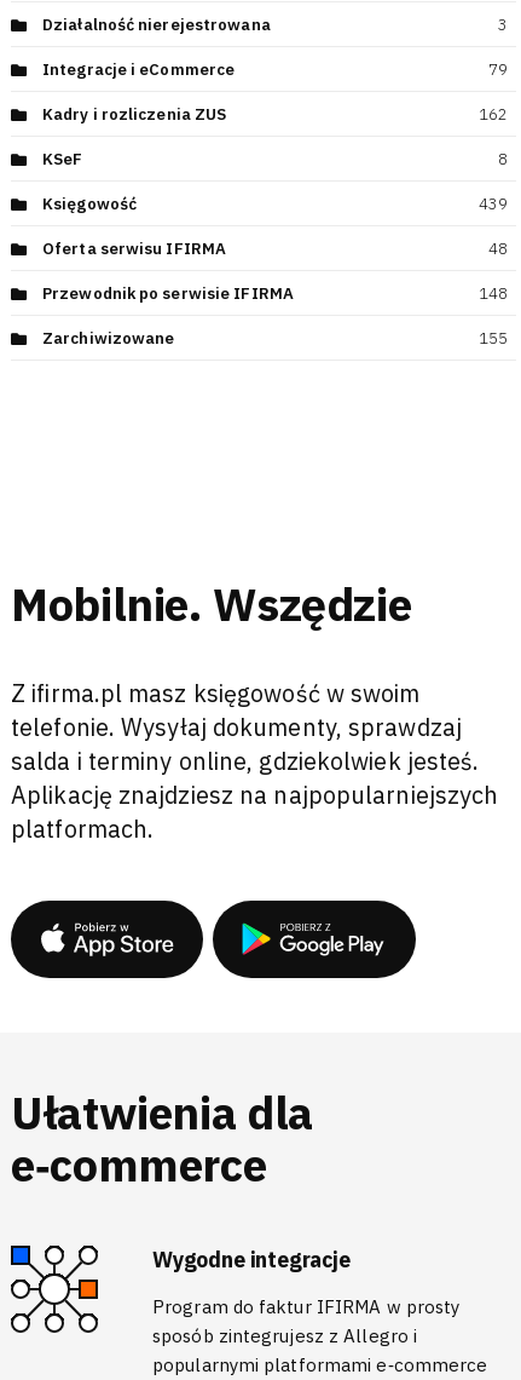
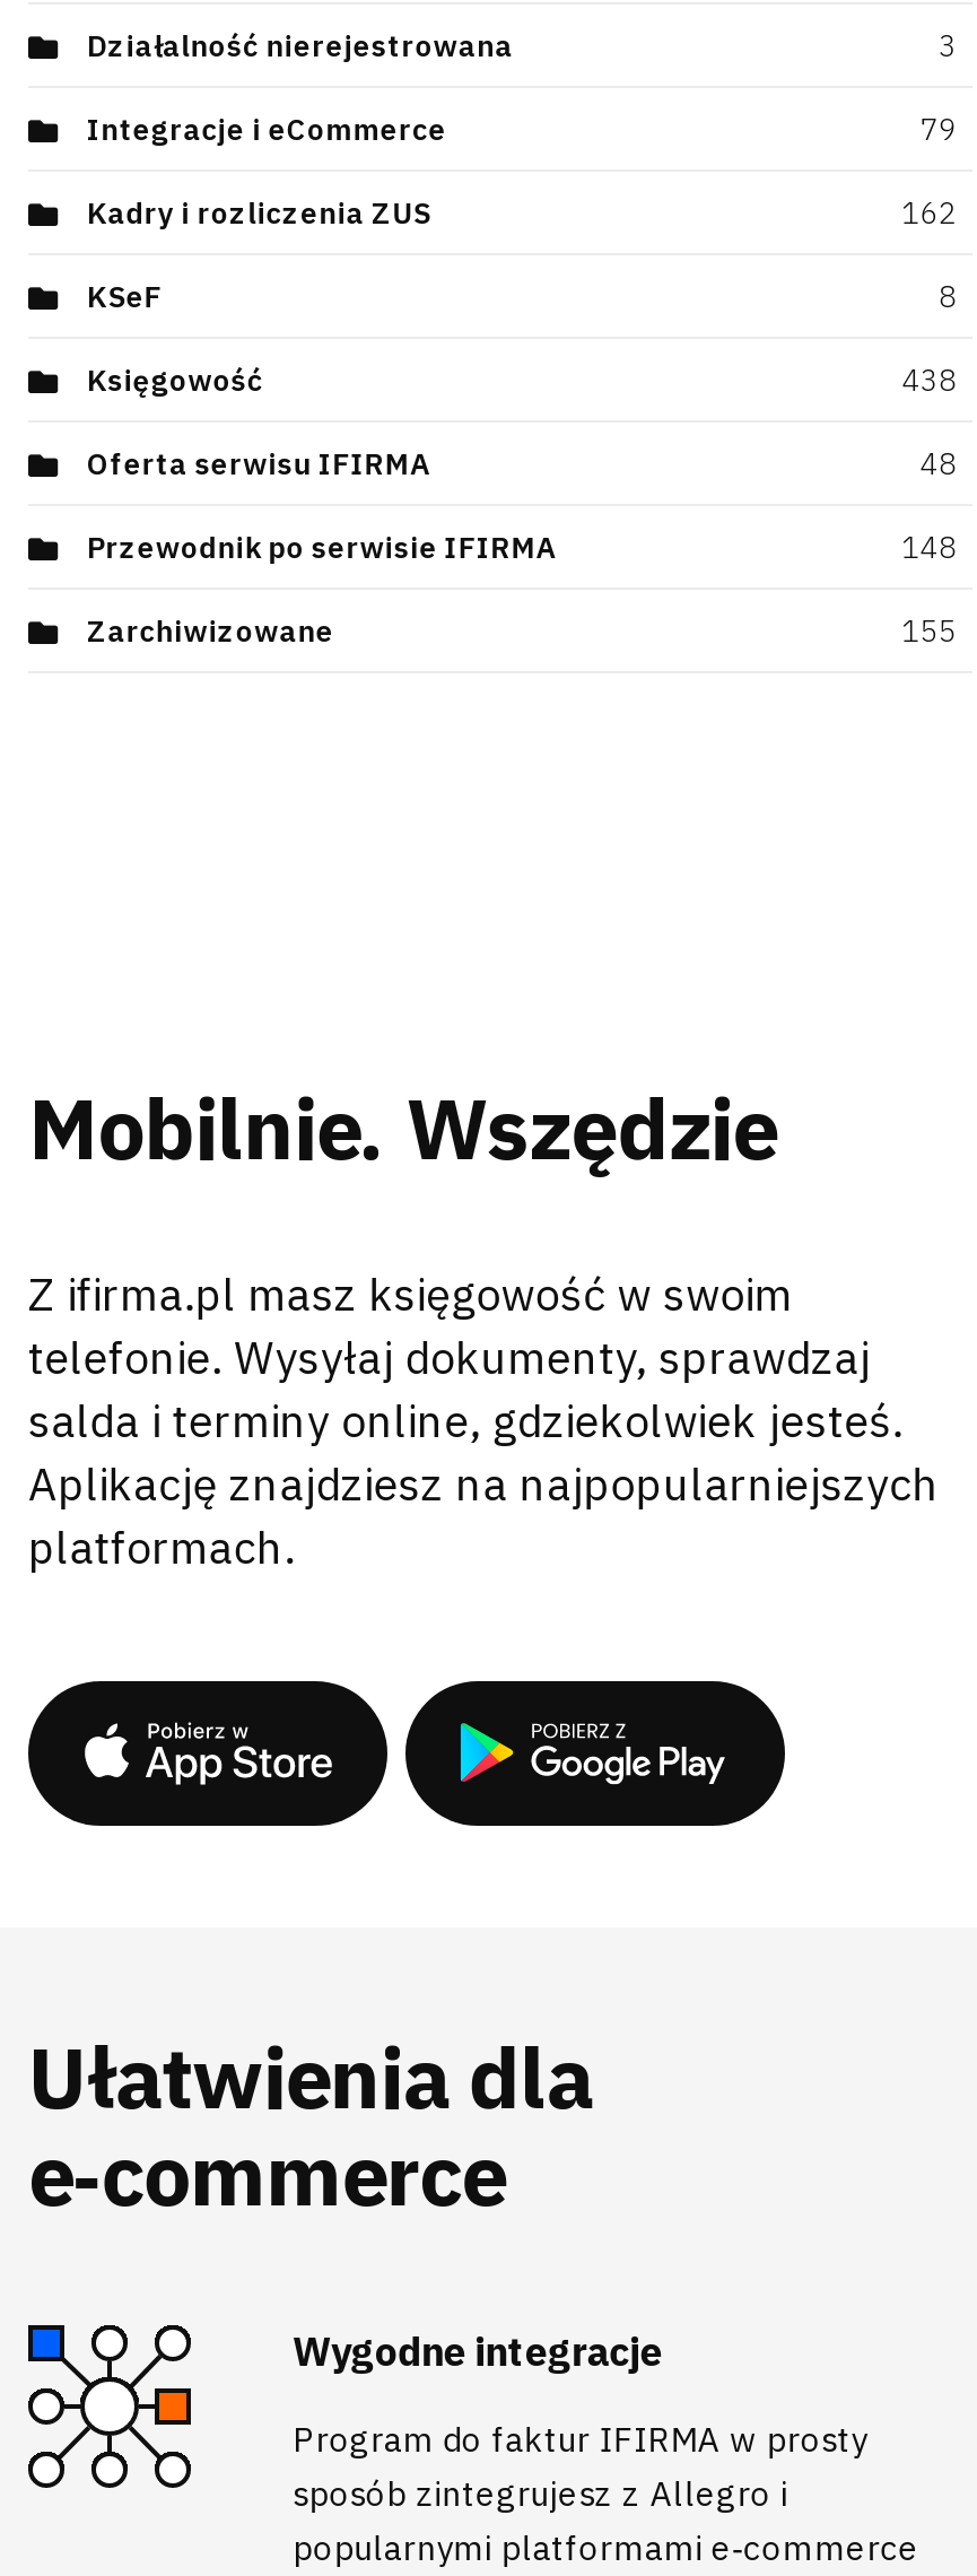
- 439
+ 438
